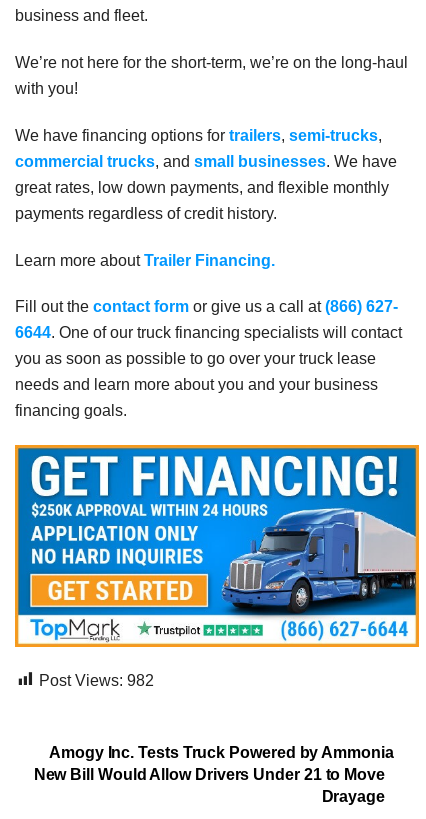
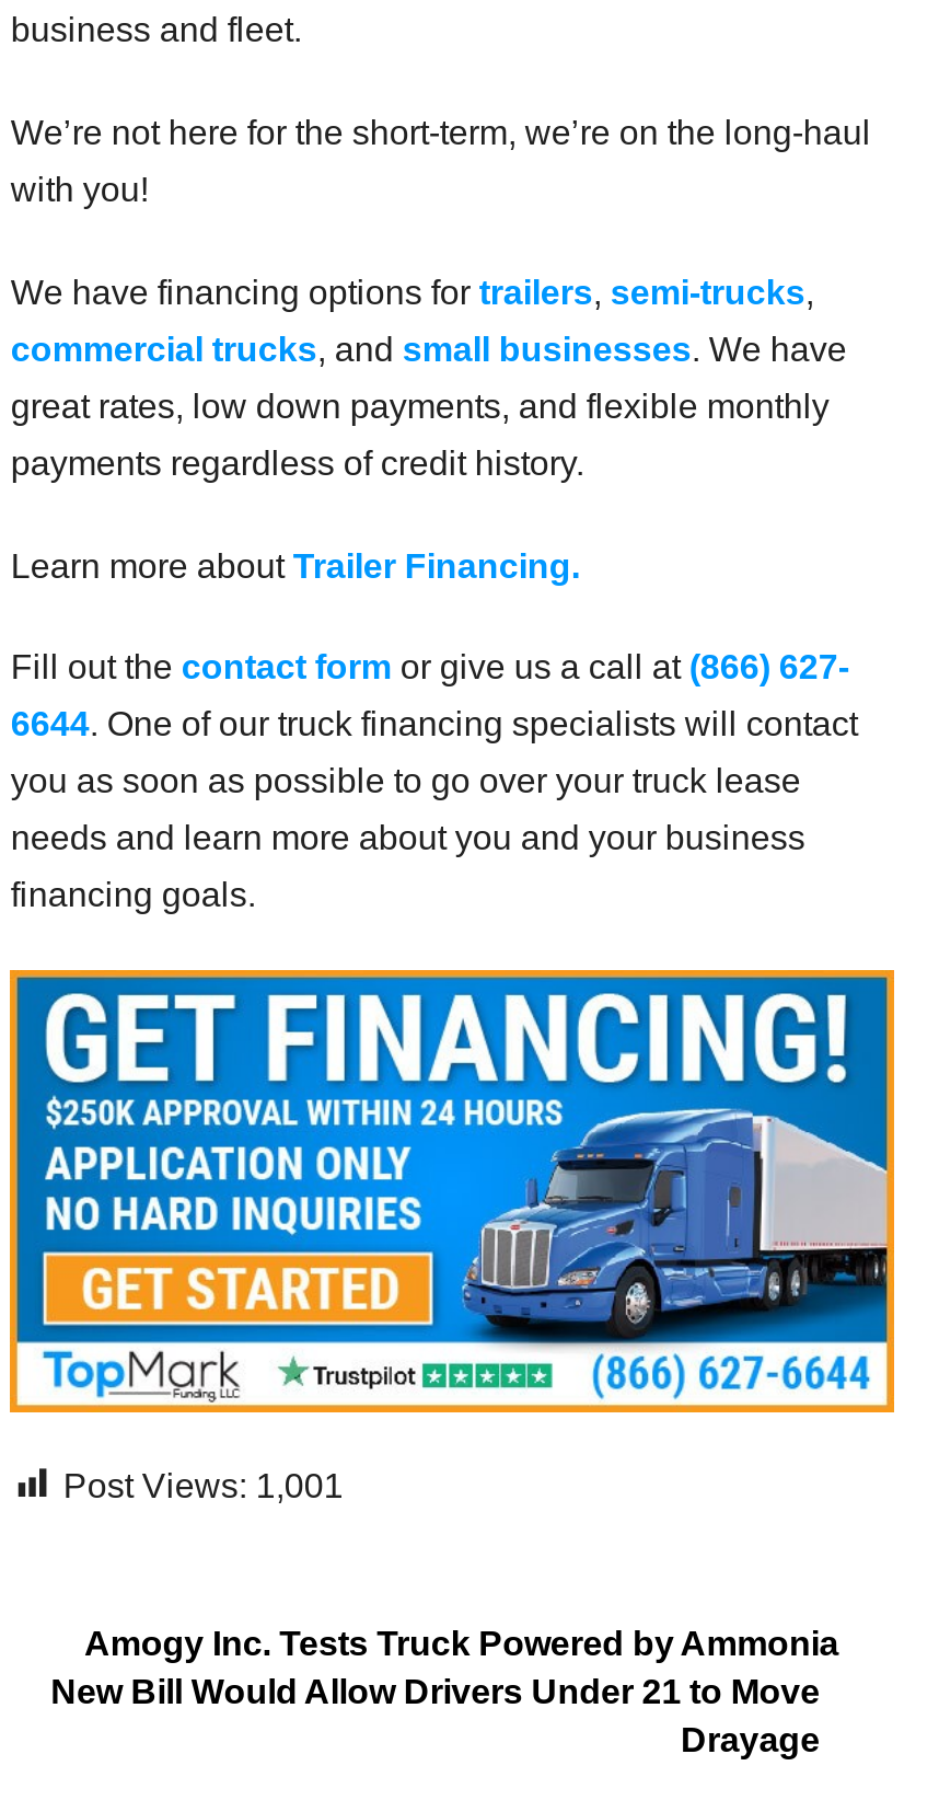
- Post Views: 982
+ Post Views: 1,001
